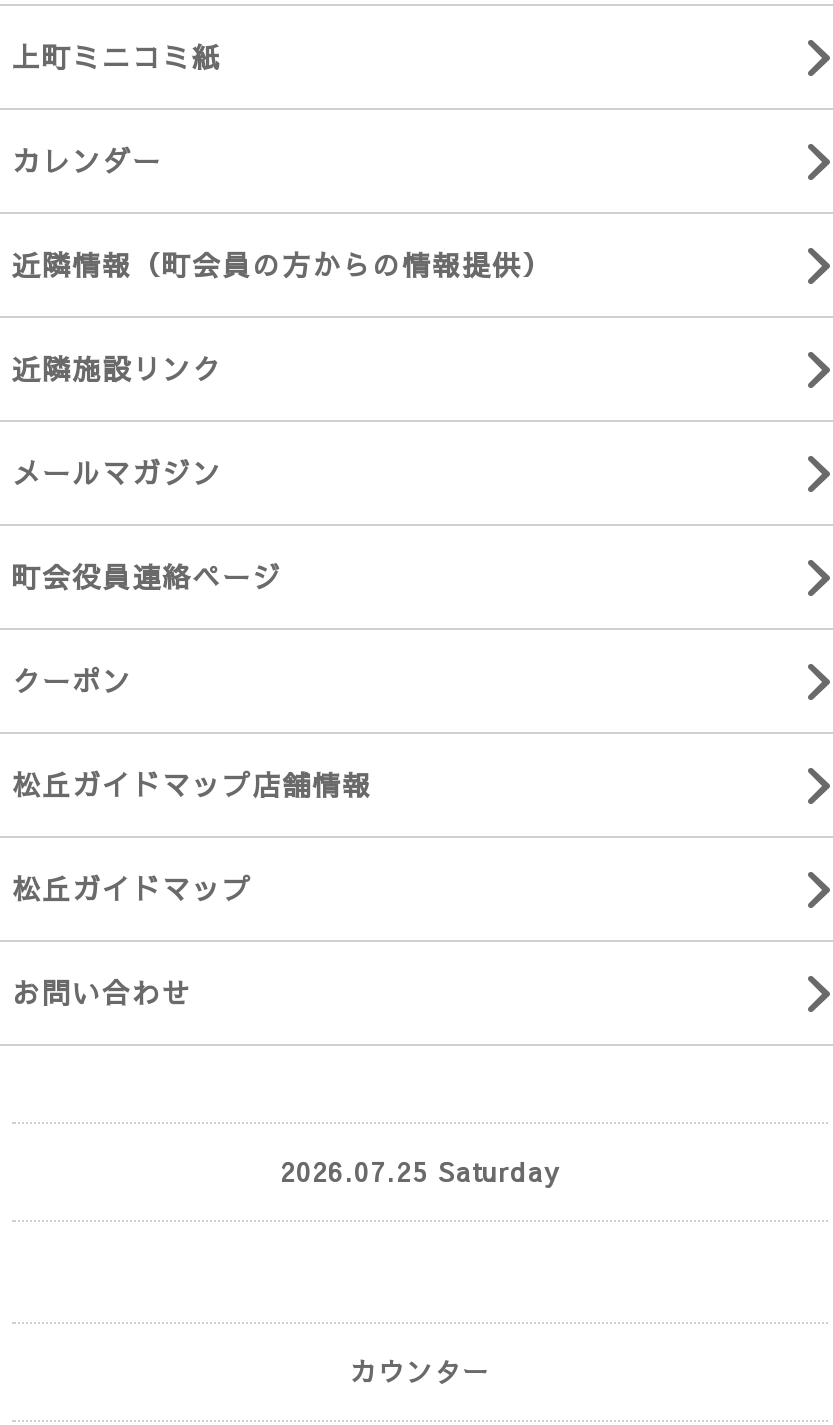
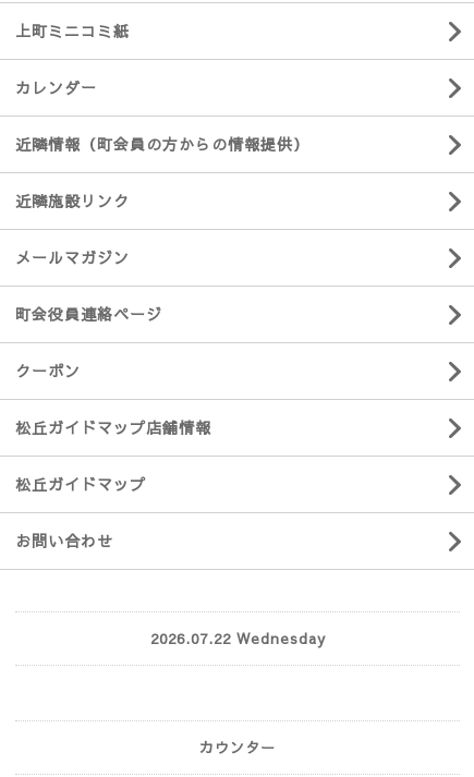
- 2026.07.25 Saturday
+ 2026.07.22 Wednesday
